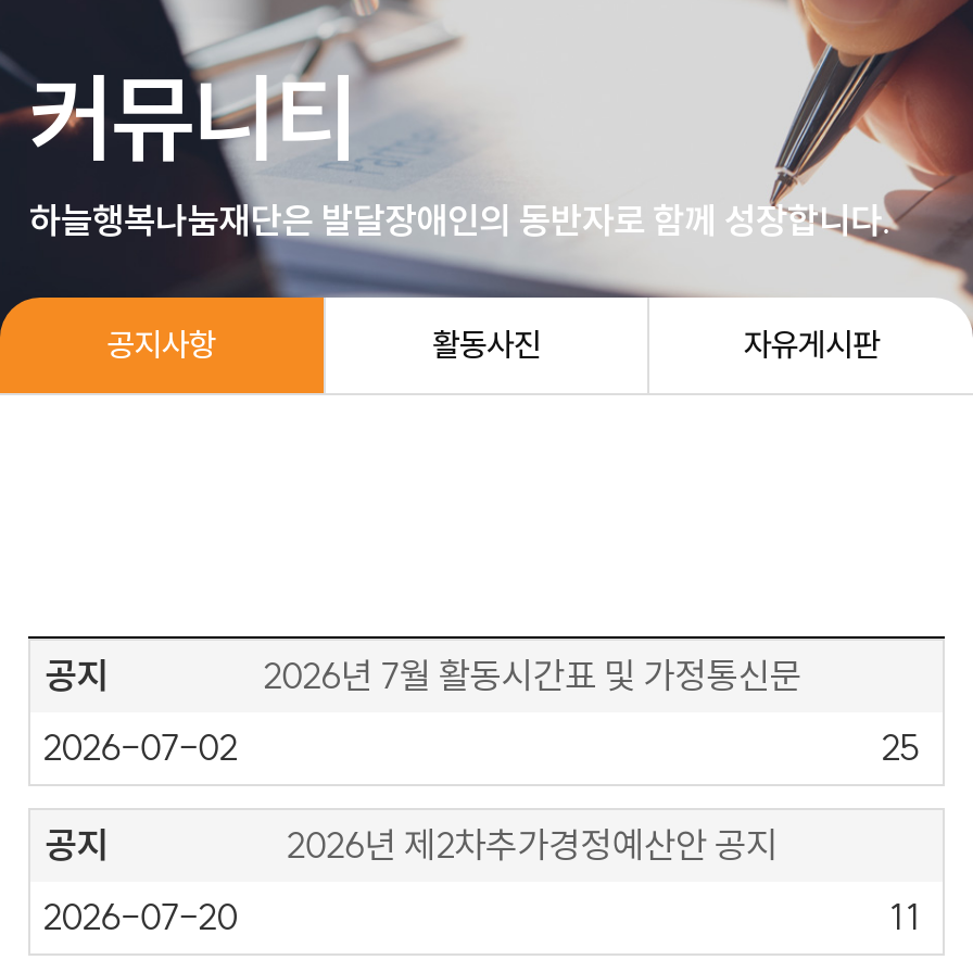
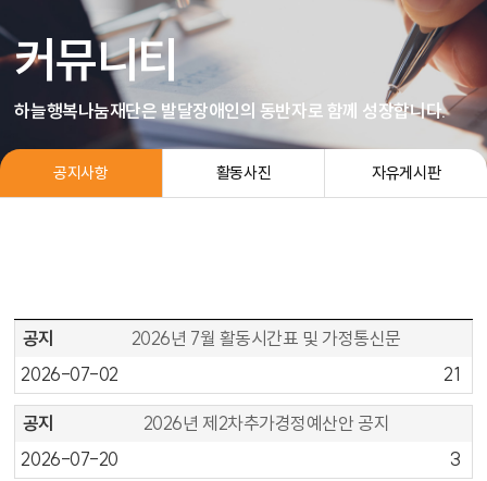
- 25
+ 21

- 11
+ 3
